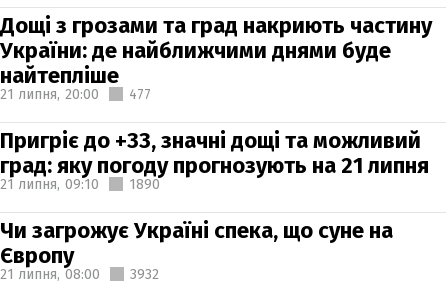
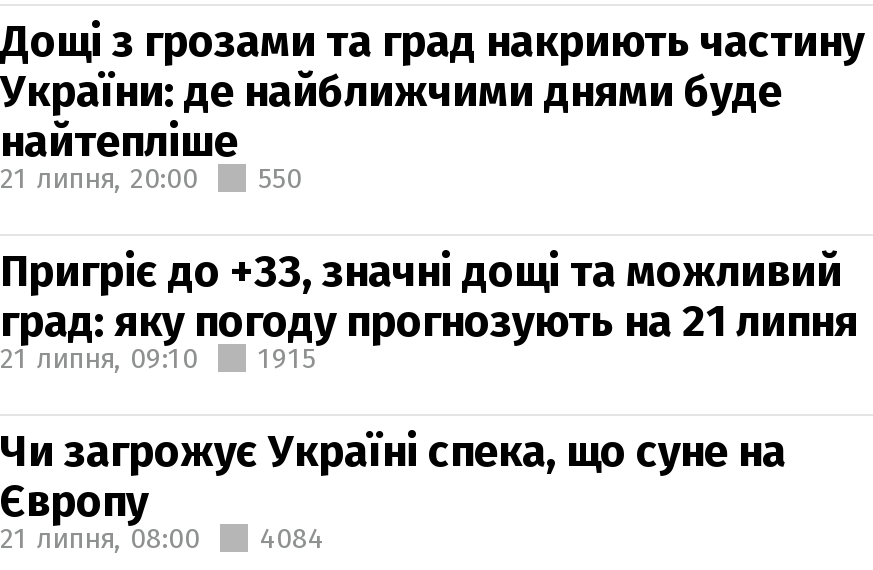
- 21 липня, 20:00 477
+ 21 липня, 20:00 550

- 1890
+ 1915

- 21 липня, 08:00 3932
+ 21 липня, 08:00 4084
